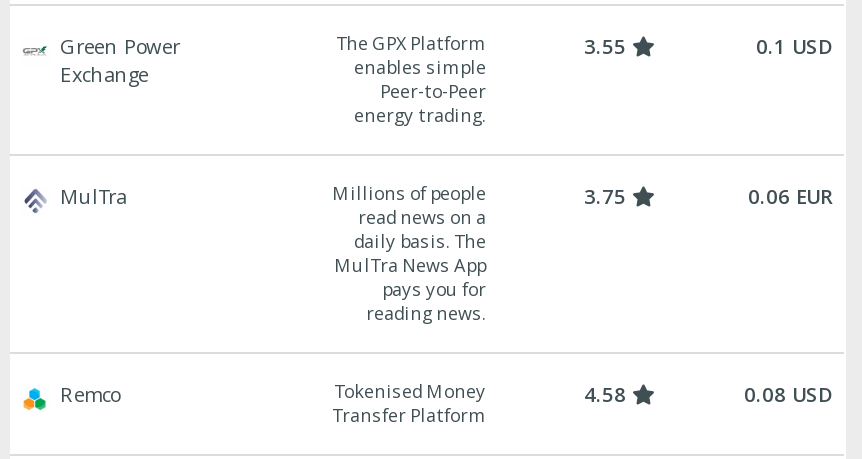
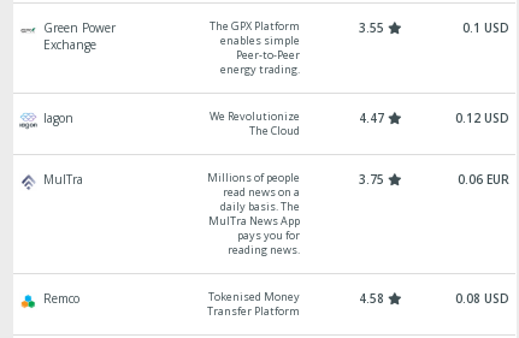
+ Iagon
+ We Revolutionize
+ The Cloud

+ 4.47
+ 0.12 USD
